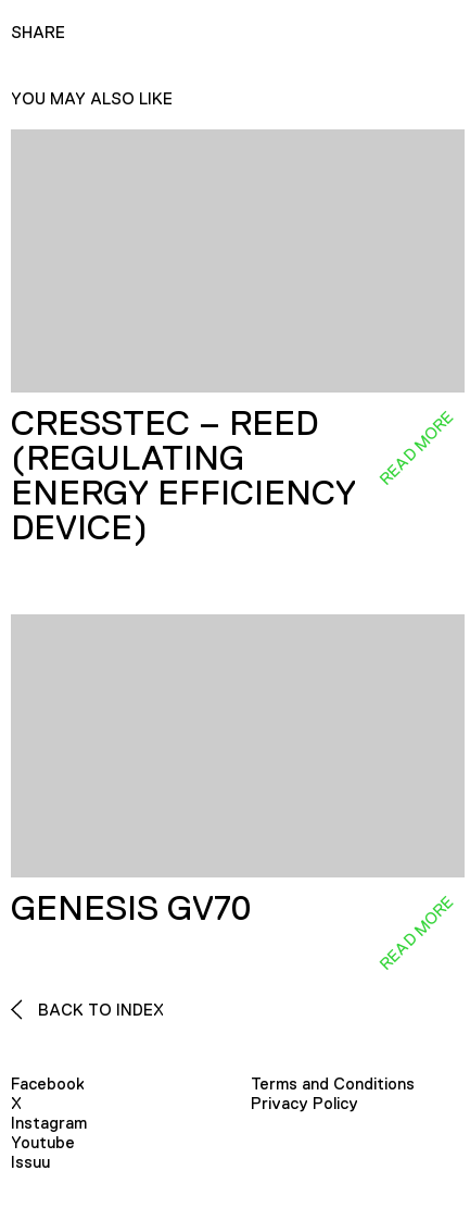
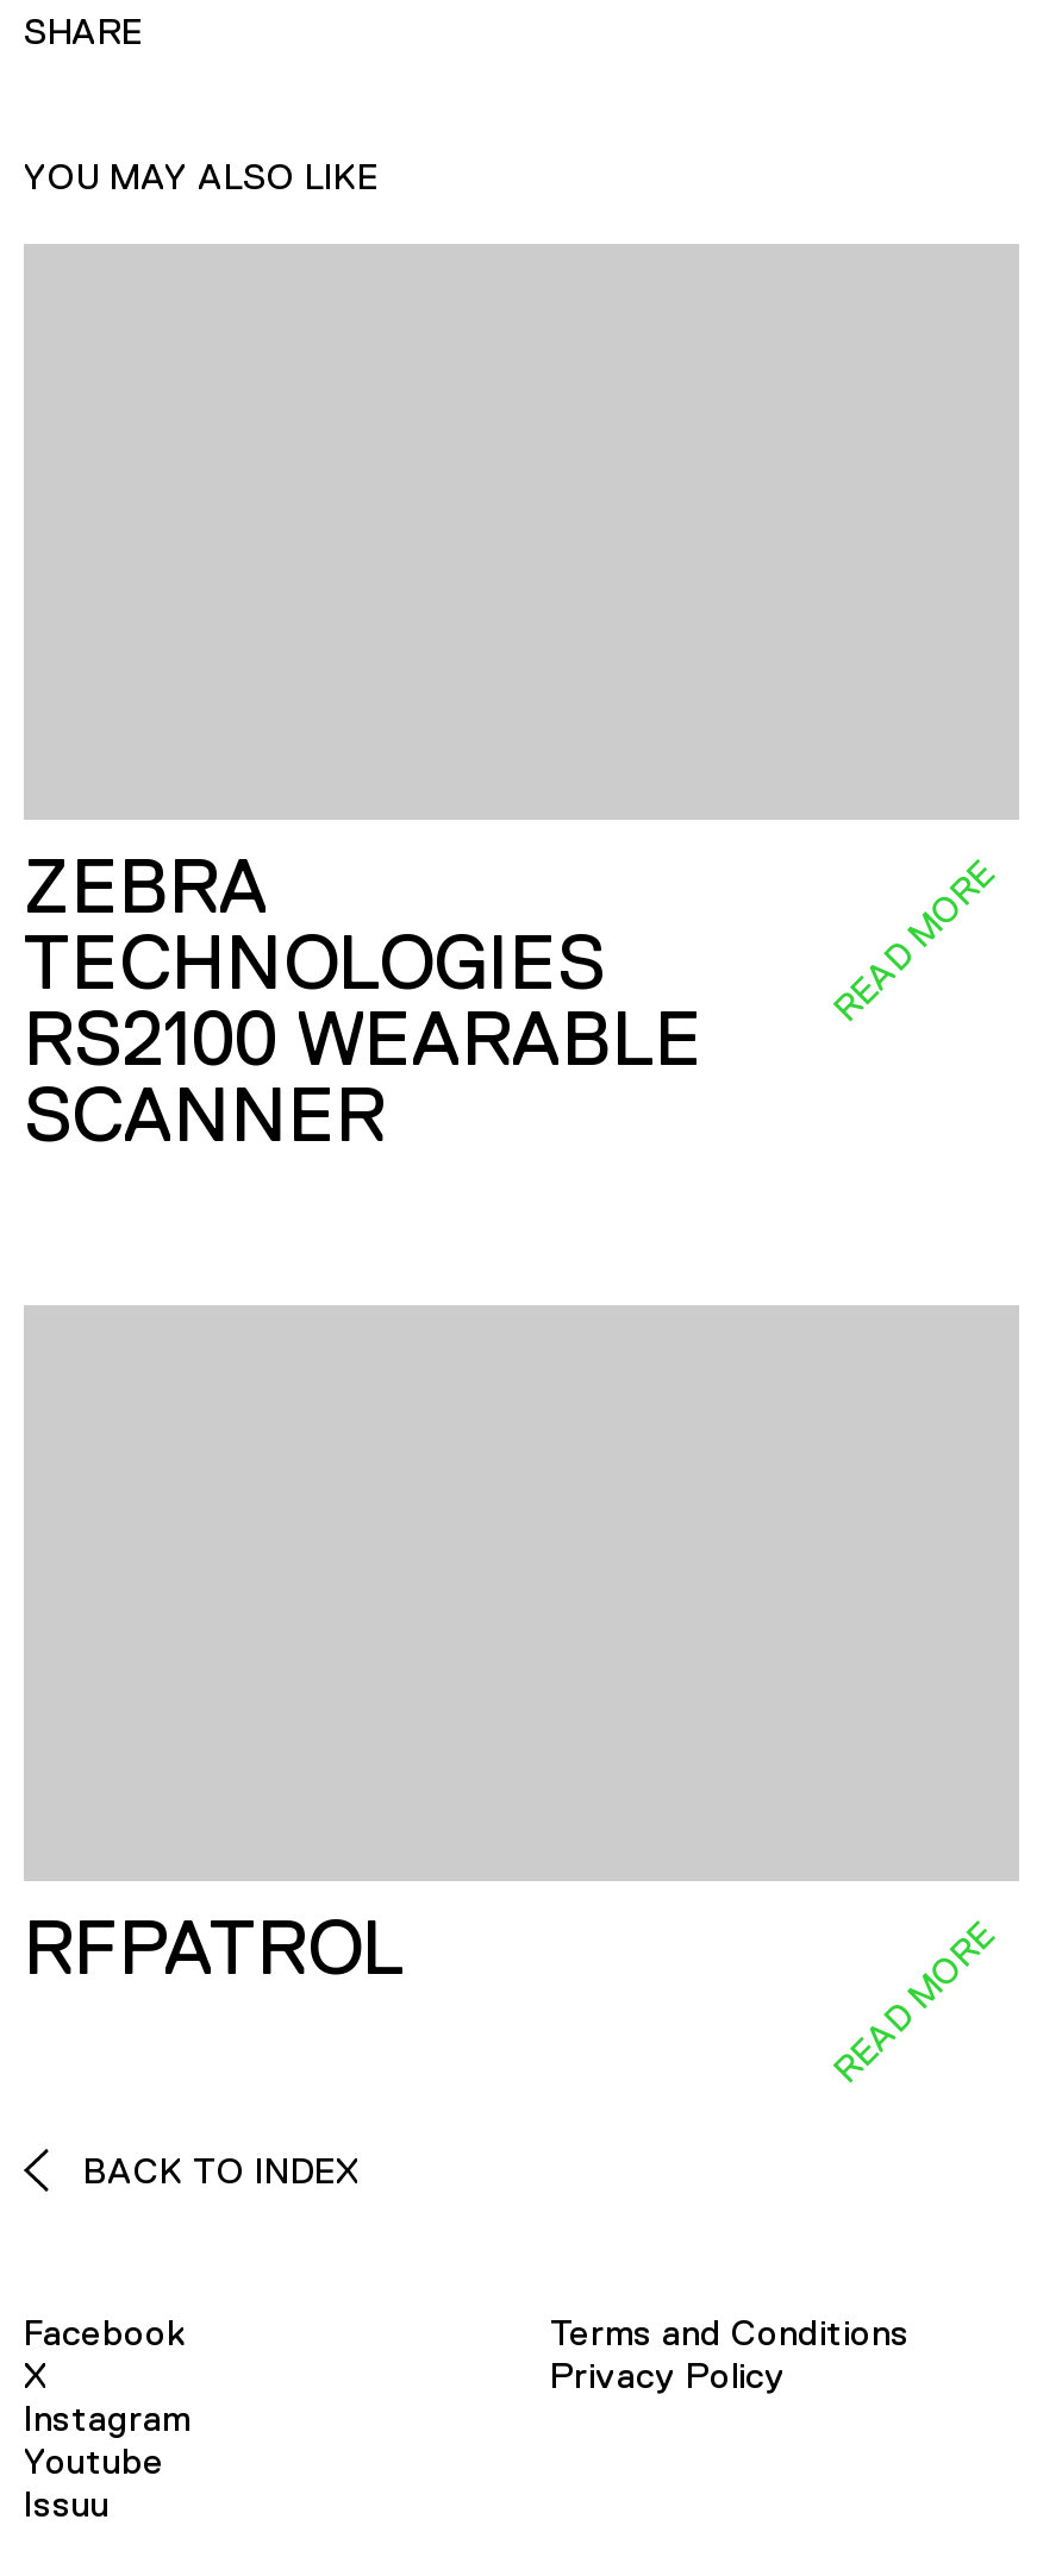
- CRESSTEC – REED
- (REGULATING
- ENERGY EFFICIENCY
- DEVICE)
+ ZEBRA
+ TECHNOLOGIES
+ RS2100 WEARABLE
+ SCANNER

- GENESIS GV70
+ RFPATROL
